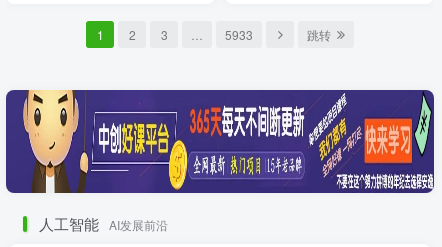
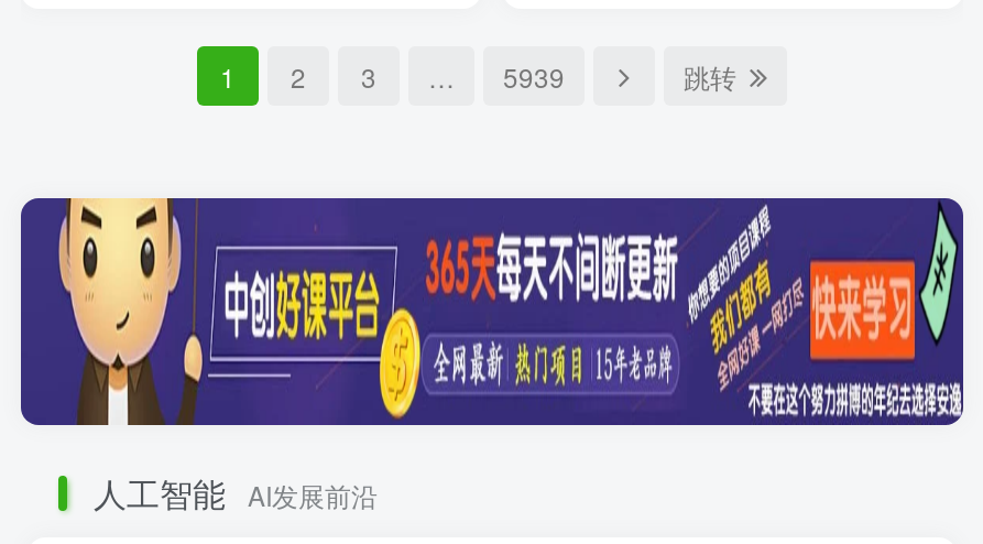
- 5933
+ 5939
